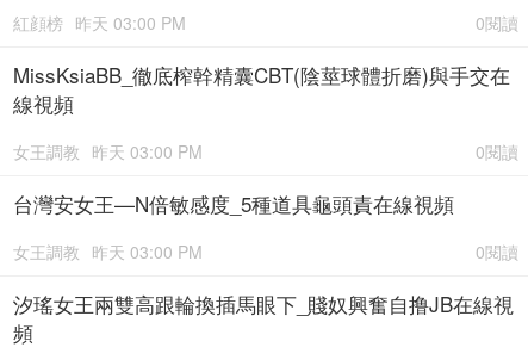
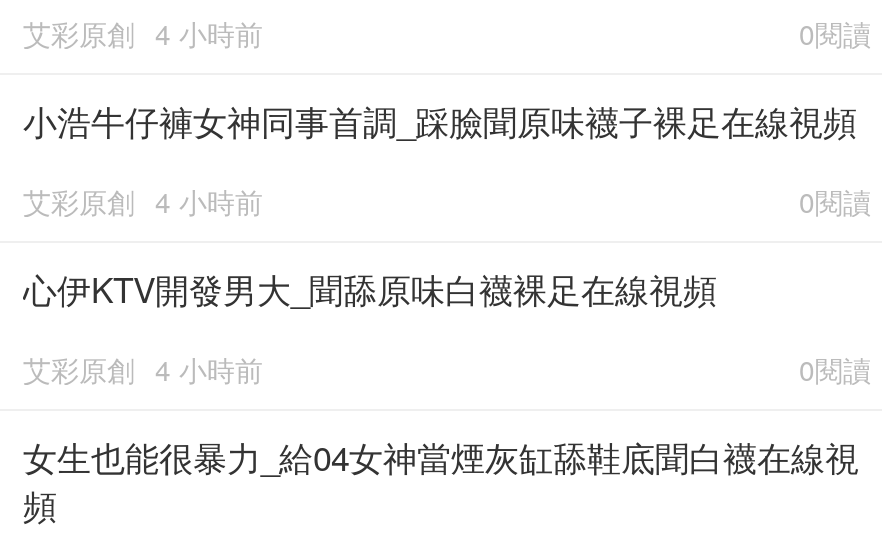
- 紅顔榜 昨天 03:00 PM
+ 艾彩原創 4 小時前

- MissKsiaBB_徹底榨幹精囊CBT(陰莖球體折磨)與手交在
- 線視頻
+ 小浩牛仔褲女神同事首調_踩臉聞原味襪子裸足在線視頻

- 女王調教 昨天 03:00 PM
+ 艾彩原創 4 小時前

- 台灣安女王—N倍敏感度_5種道具龜頭責在線視頻
+ 心伊KTV開發男大_聞舔原味白襪裸足在線視頻

- 女王調教 昨天 03:00 PM
+ 艾彩原創 4 小時前

- 汐瑤女王兩雙高跟輪換插馬眼下_賤奴興奮自撸JB在線視
+ 女生也能很暴力_給04女神當煙灰缸舔鞋底聞白襪在線視
